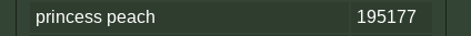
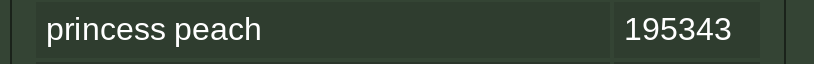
- 195177
+ 195343
